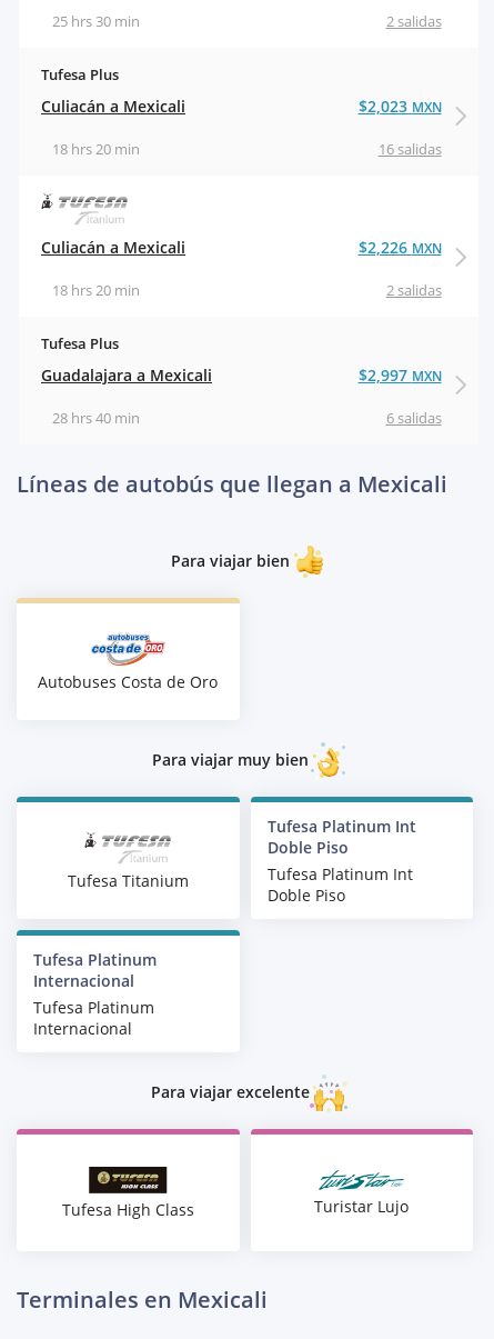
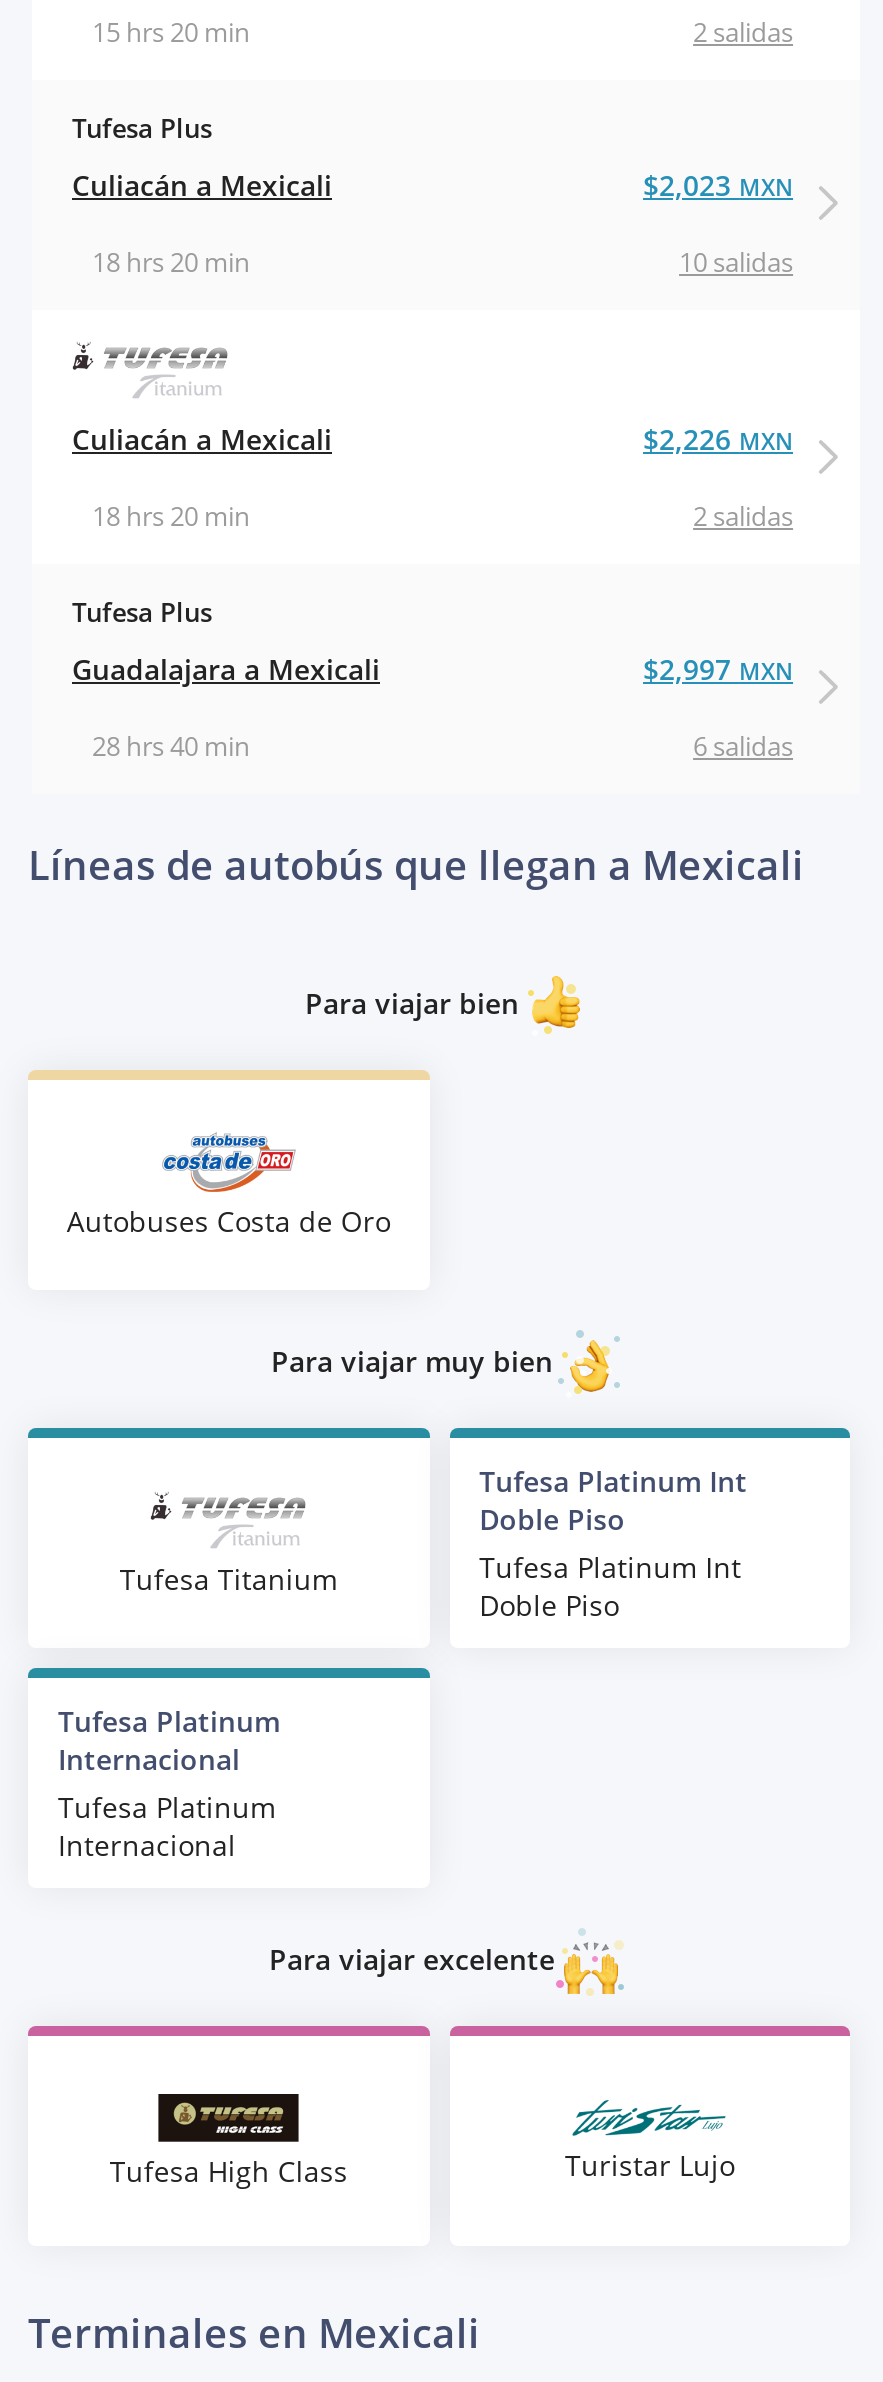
- 25 hrs 30 min
+ 15 hrs 20 min

- 16 salidas
+ 10 salidas
